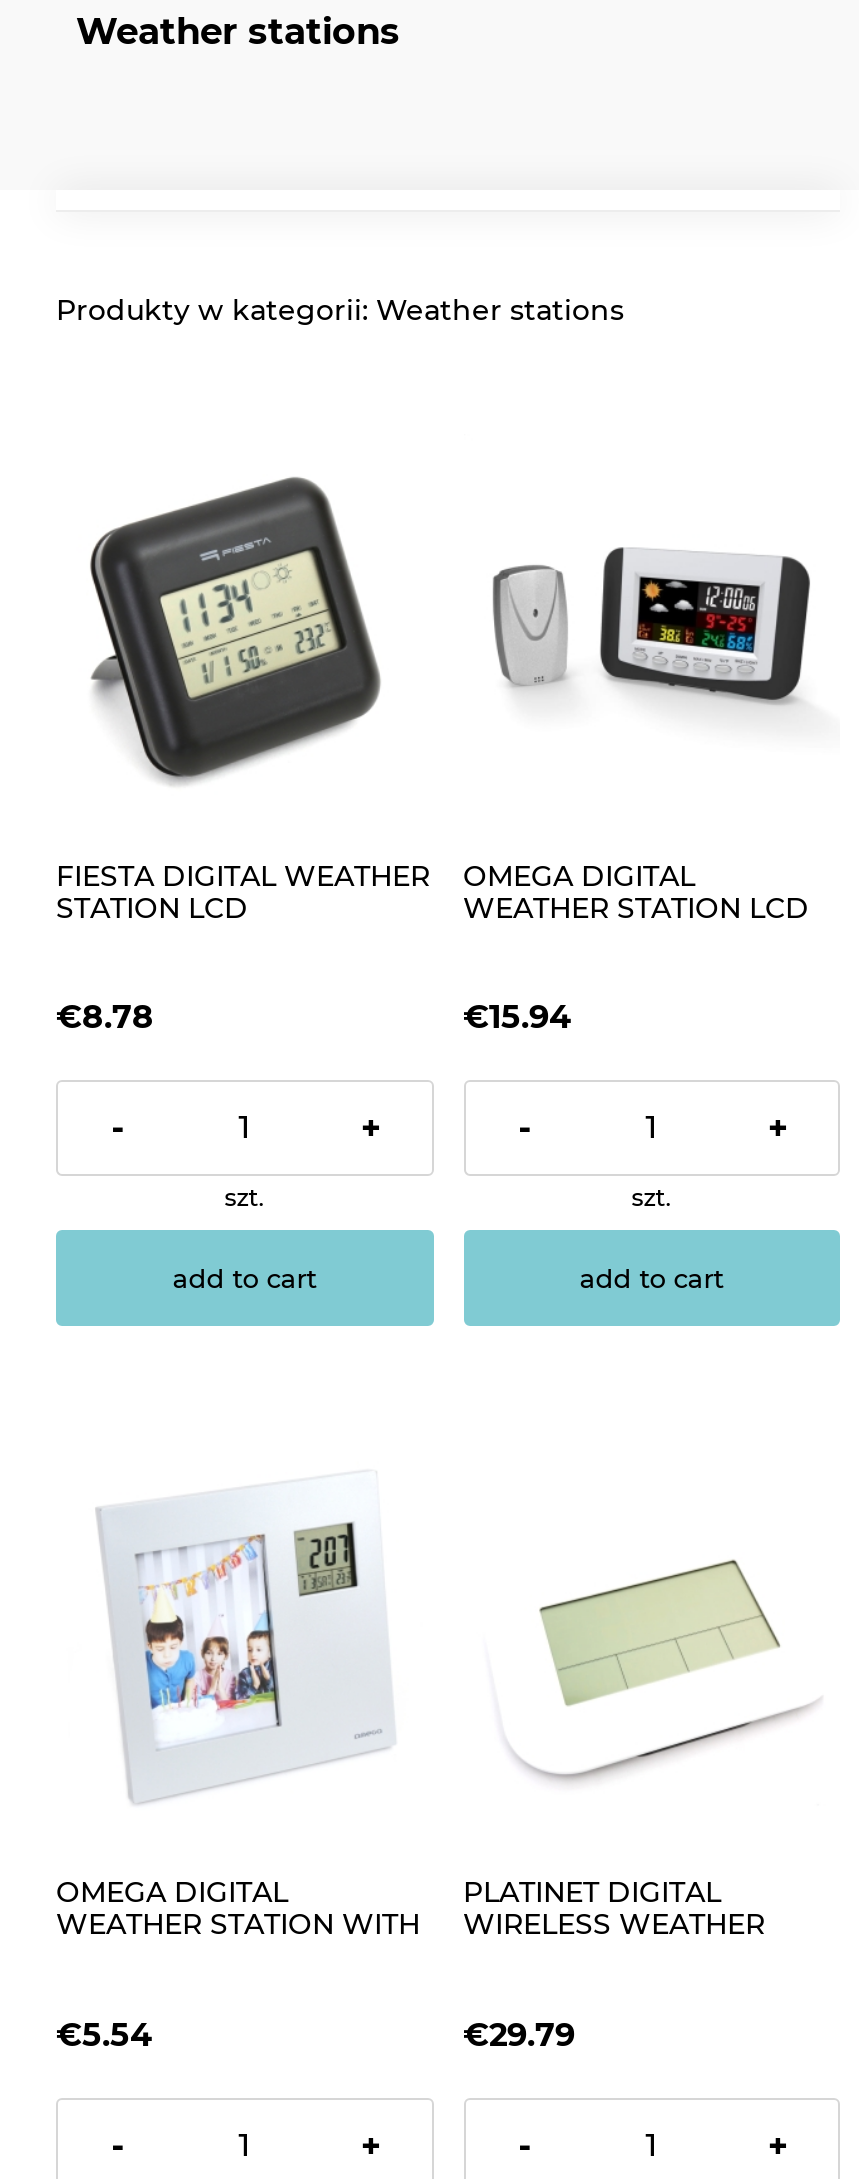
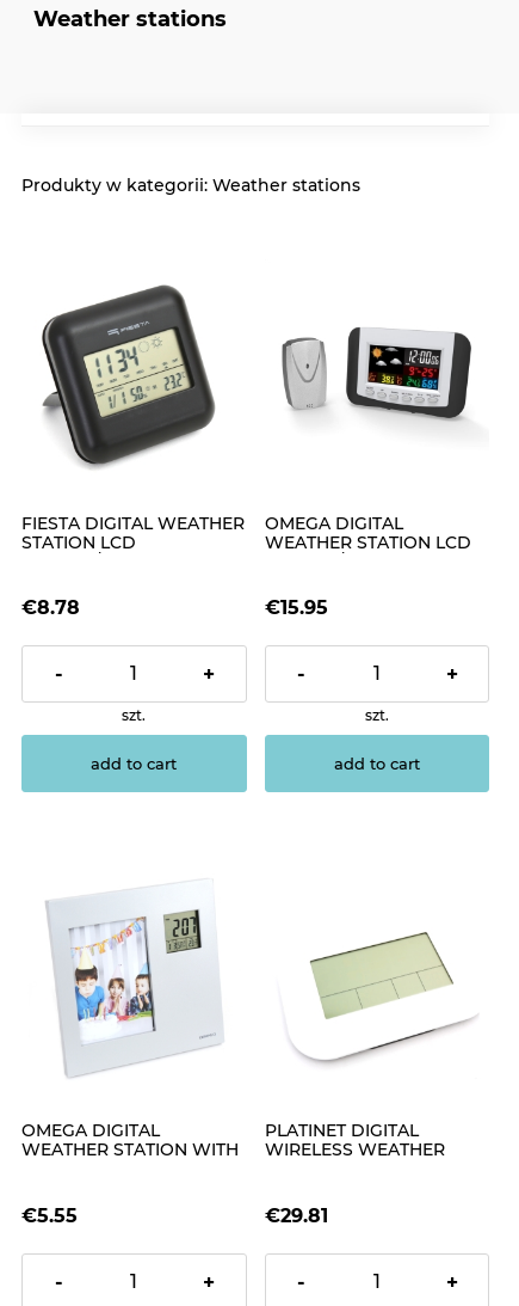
- €15.94
+ €15.95

- €5.54
+ €5.55

- €29.79
+ €29.81
